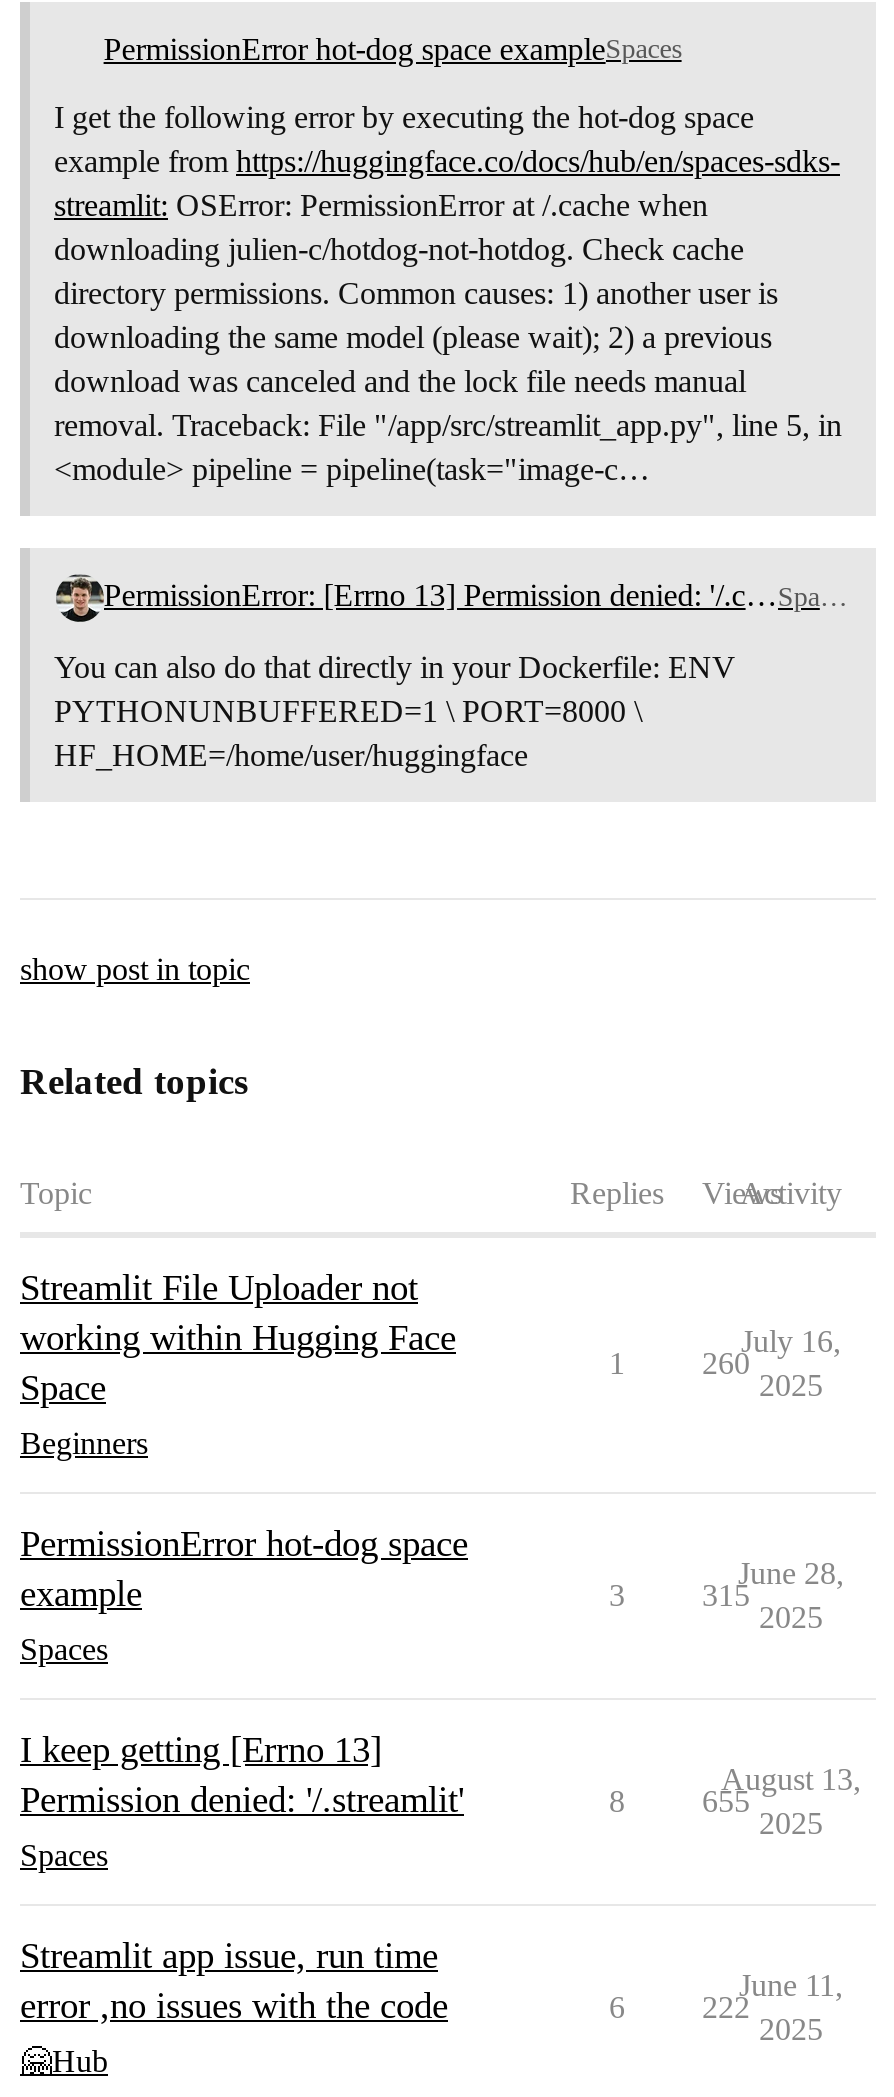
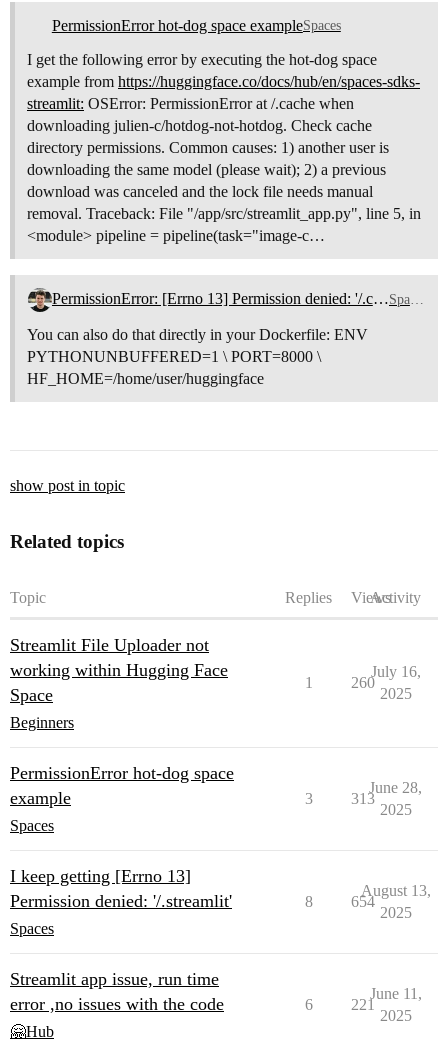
- 315
+ 313

- 655
+ 654

- 222
+ 221
